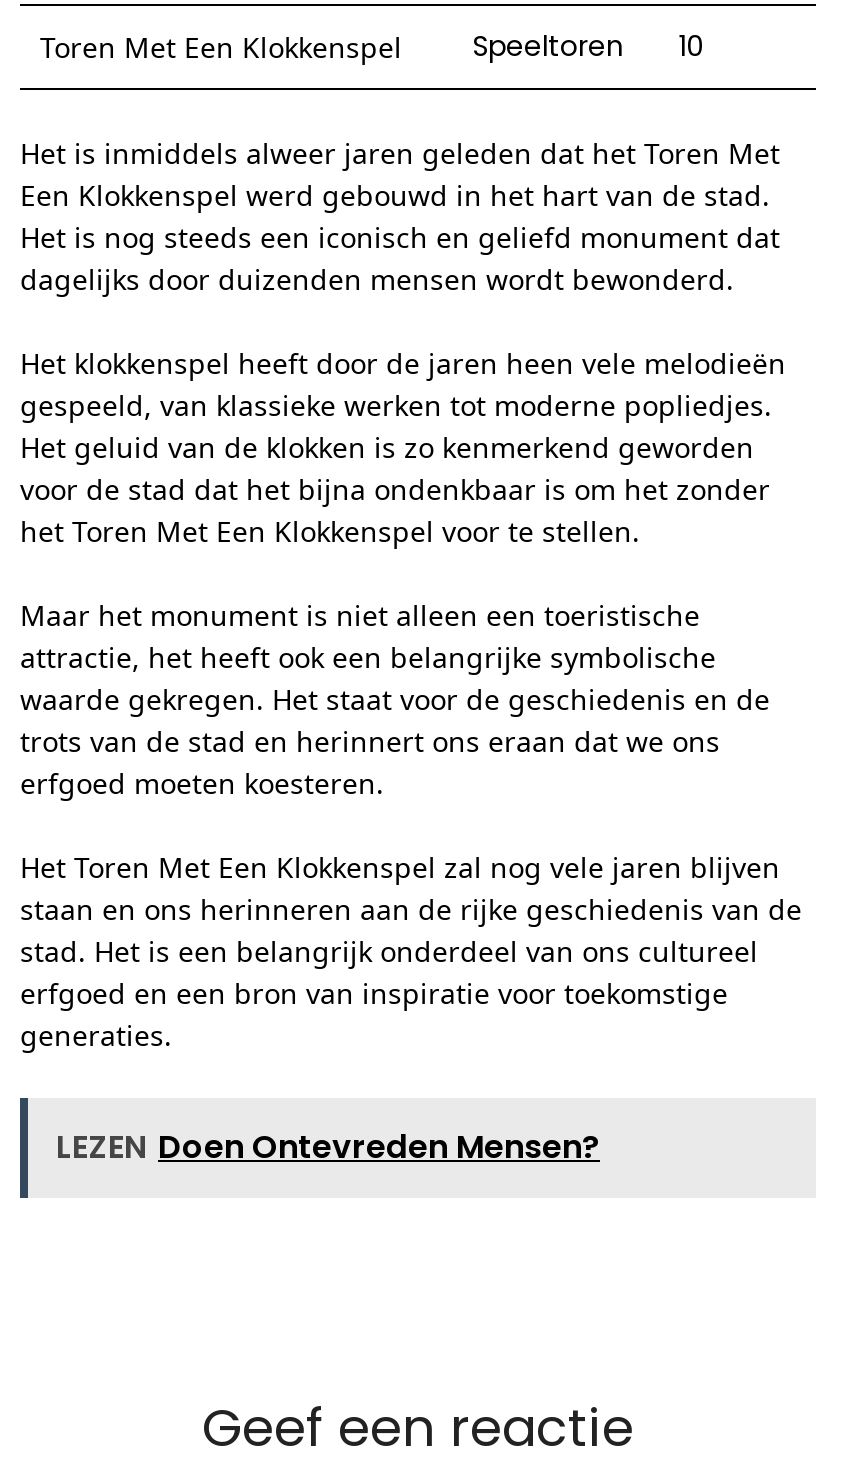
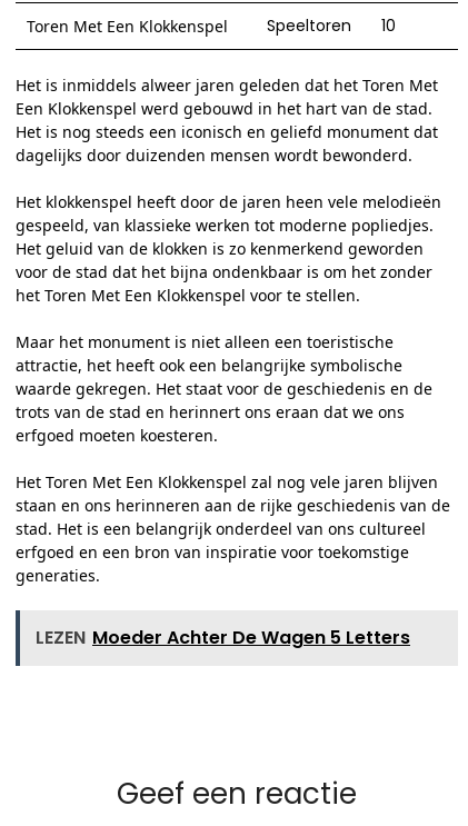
- LEZEN Doen Ontevreden Mensen?
+ LEZEN Moeder Achter De Wagen 5 Letters
